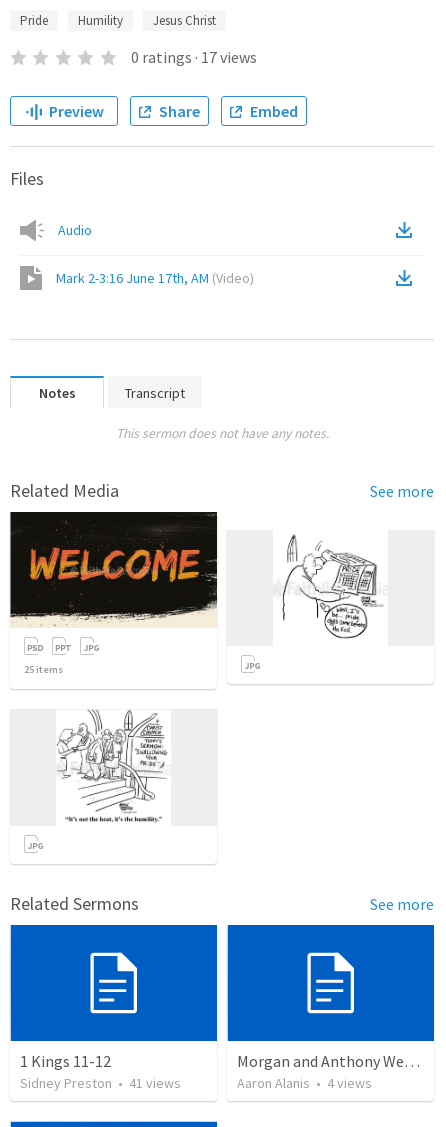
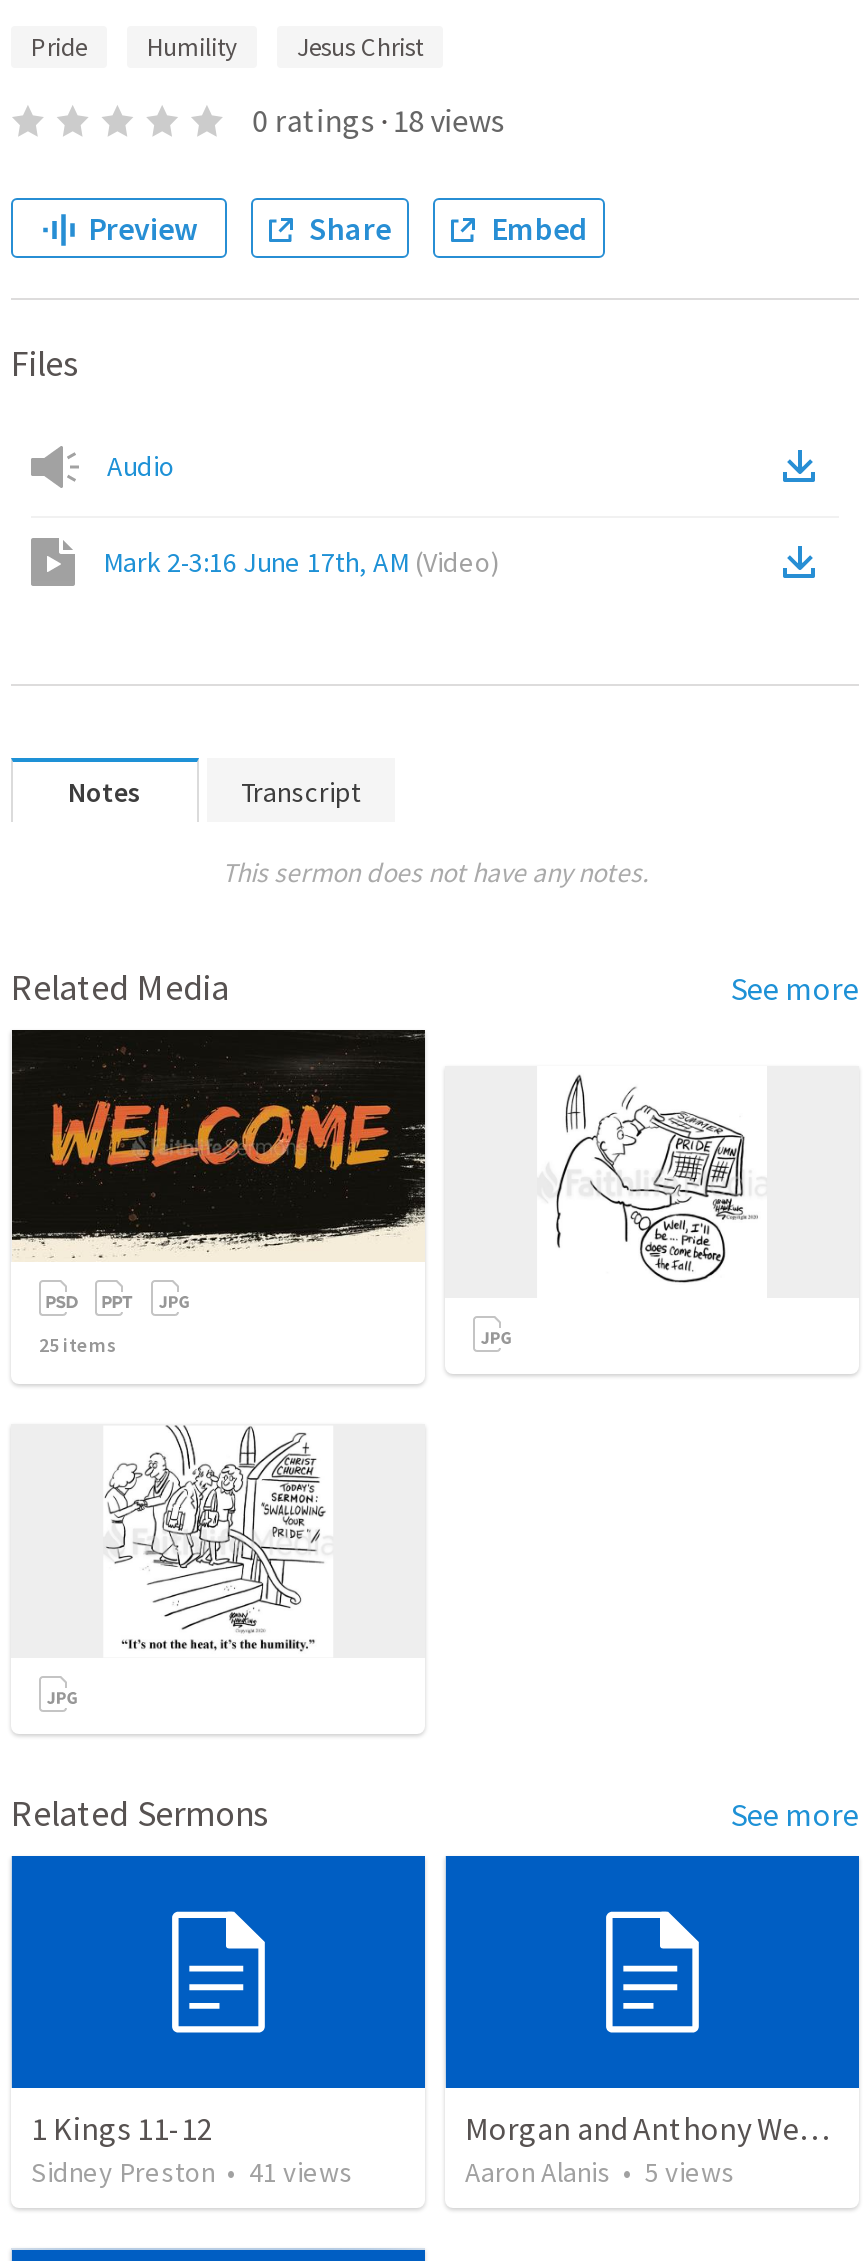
- 0 ratings · 17 views
+ 0 ratings · 18 views

- Aaron Alanis • 4 views
+ Aaron Alanis • 5 views
